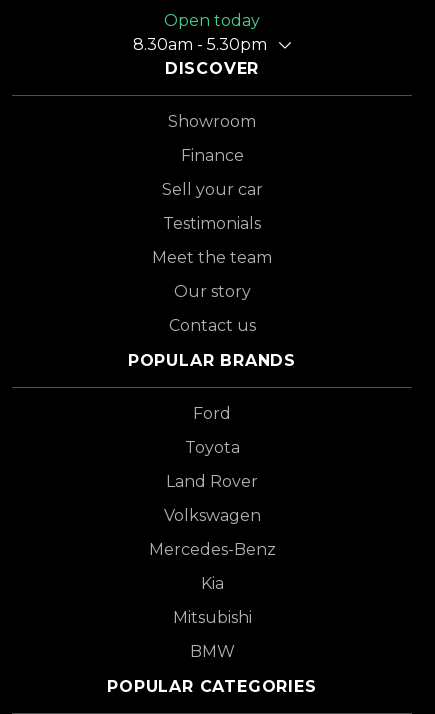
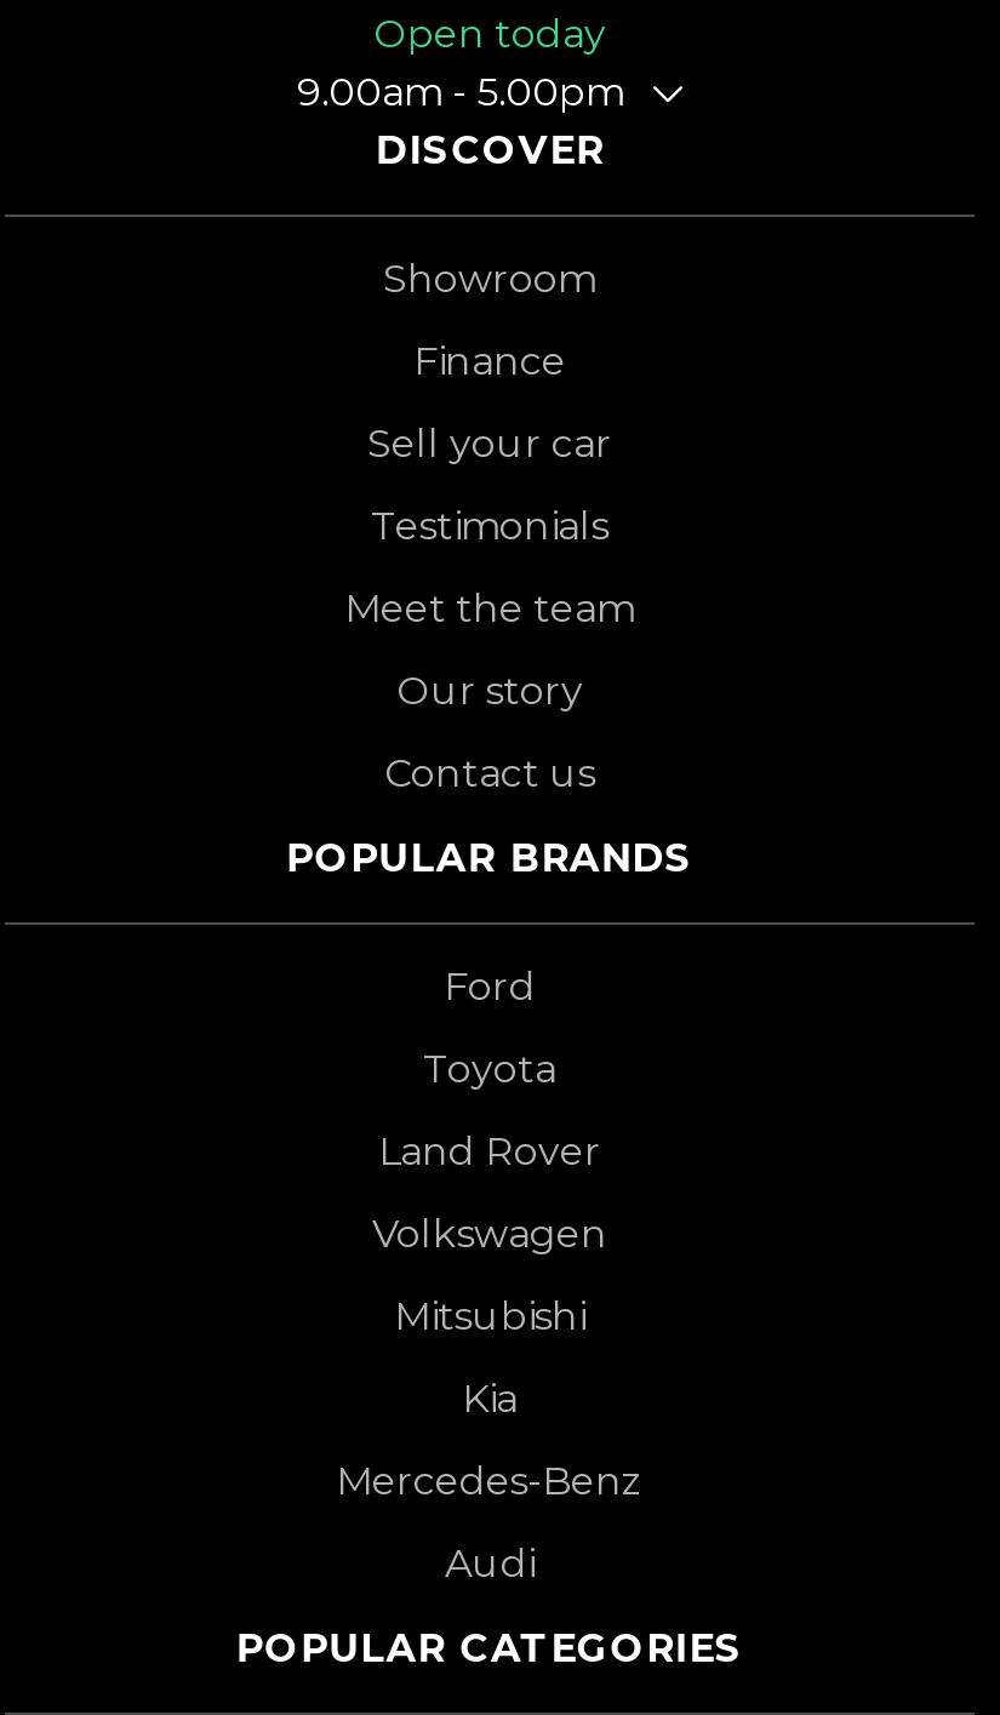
- 8.30am - 5.30pm
+ 9.00am - 5.00pm

moved down: Mercedes-Benz

moved up: Kia | Mitsubishi

- BMW
+ Audi
